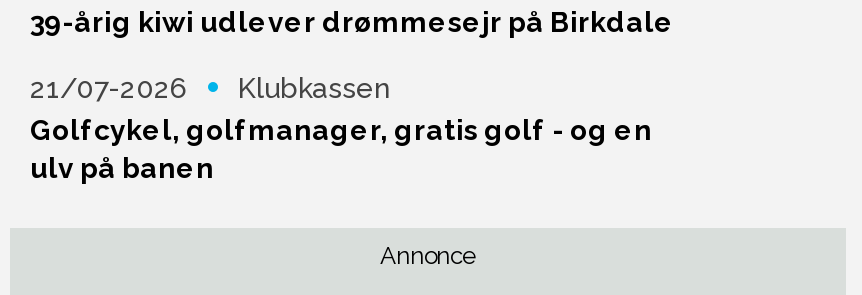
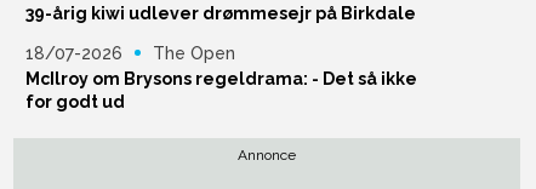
- 21/07-2026
- Klubkassen
- Golfcykel, golfmanager, gratis golf - og en
- ulv på banen
+ 18/07-2026
+ The Open
+ McIlroy om Brysons regeldrama: - Det så ikke
+ for godt ud
